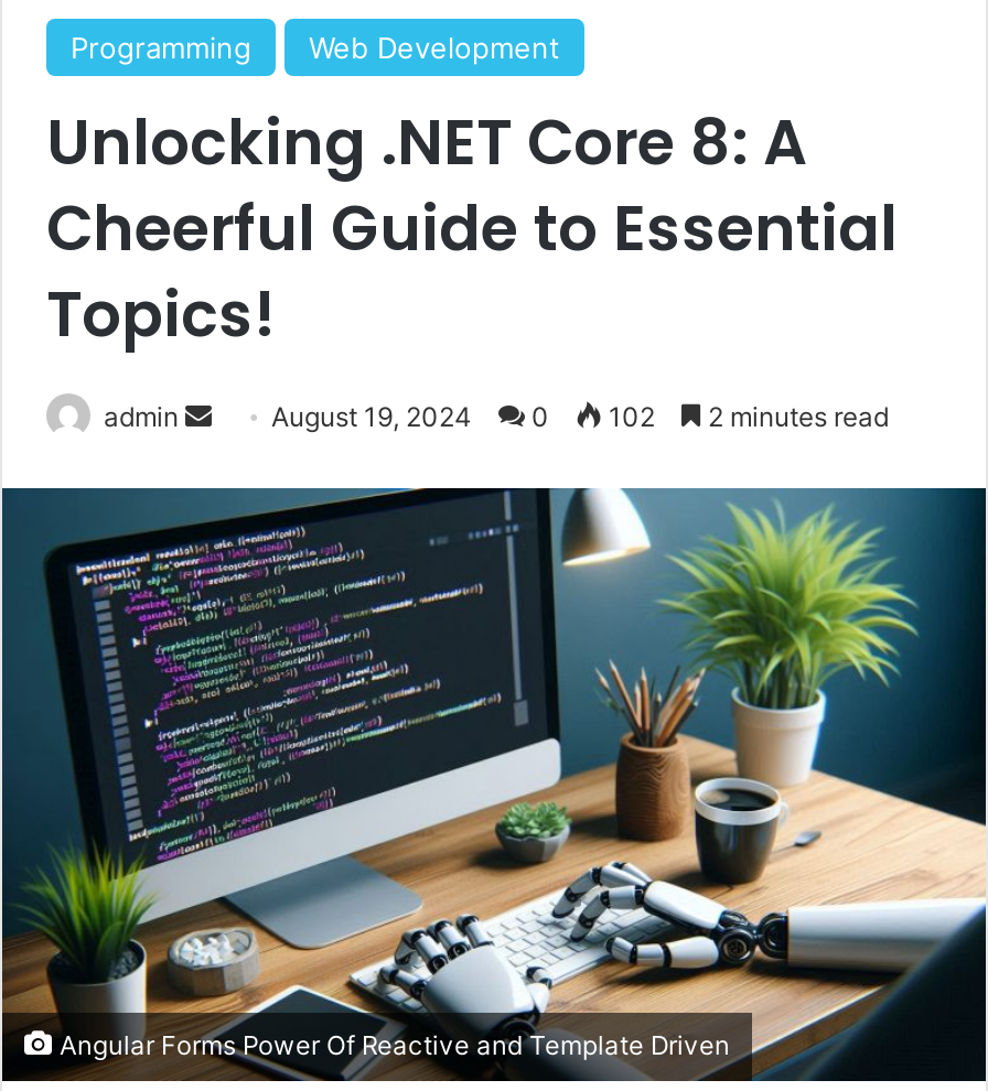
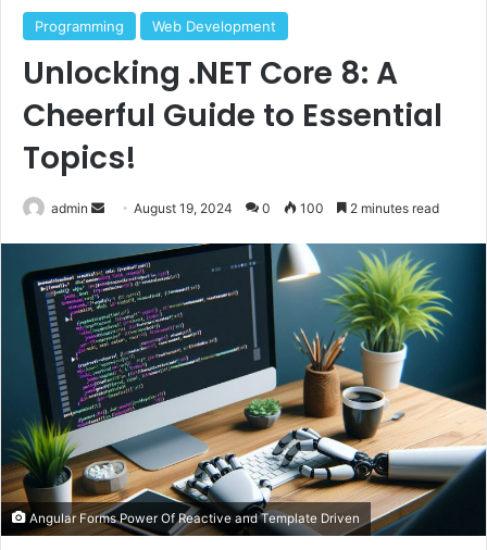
- 102
+ 100
